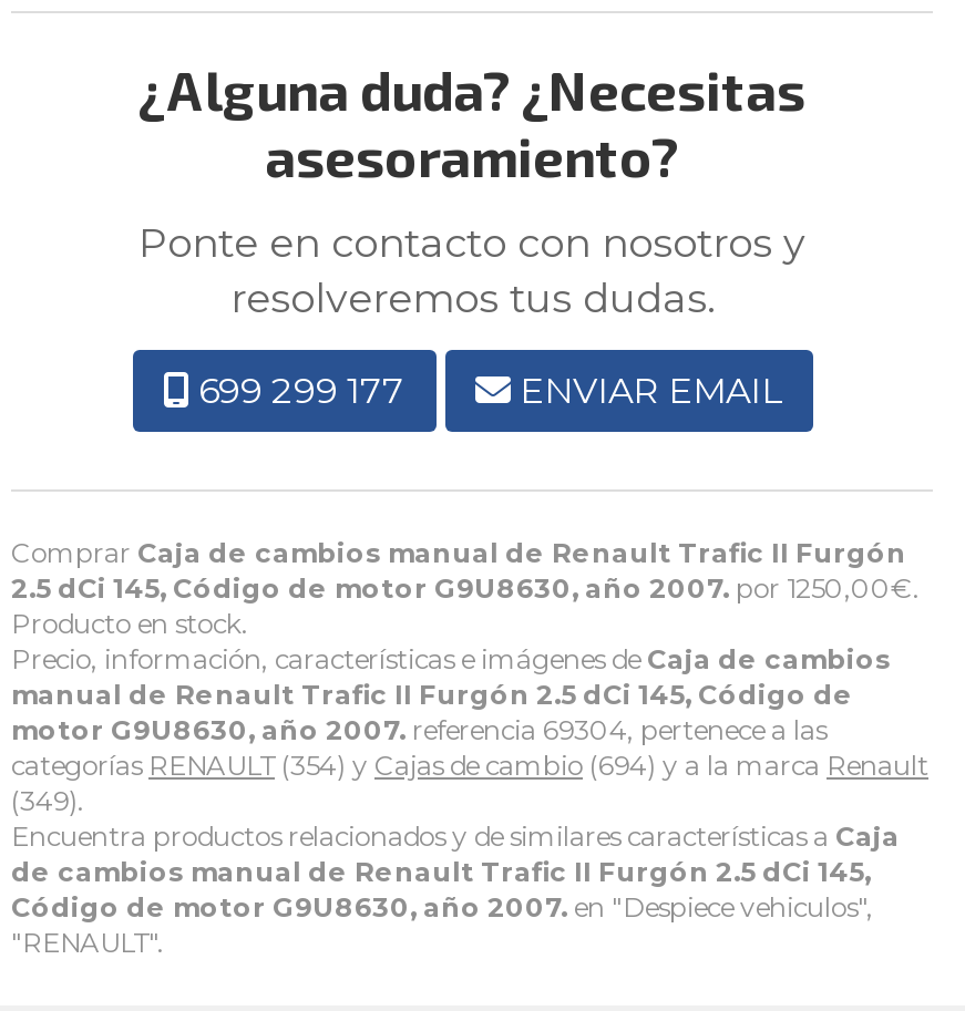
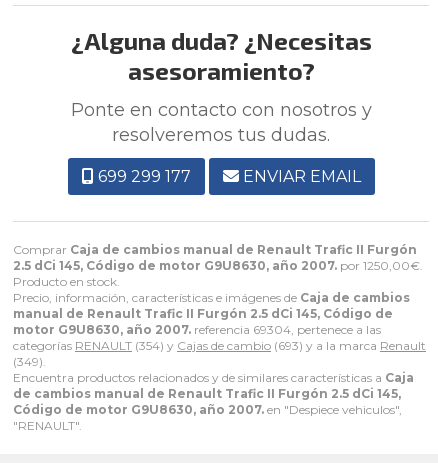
- categorías RENAULT (354) y Cajas de cambio (694) y a la marca Renault
+ categorías RENAULT (354) y Cajas de cambio (693) y a la marca Renault
